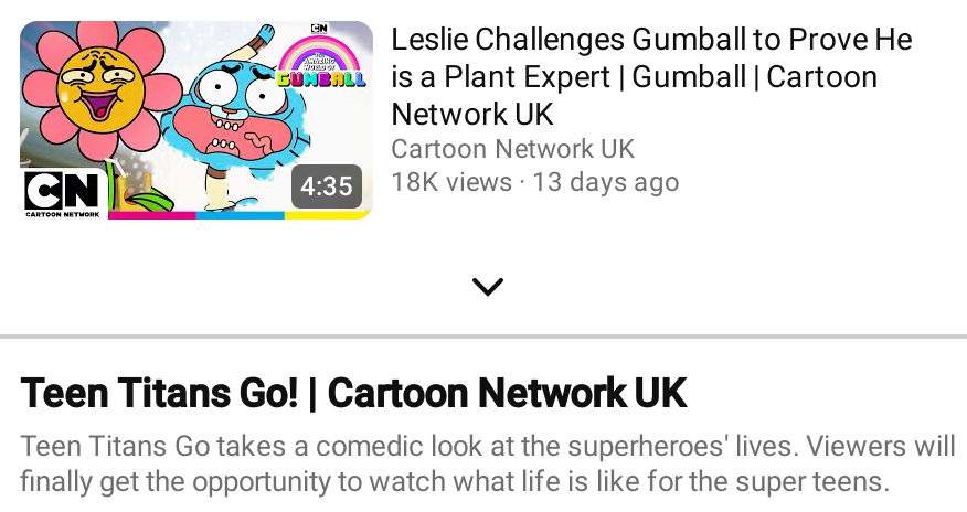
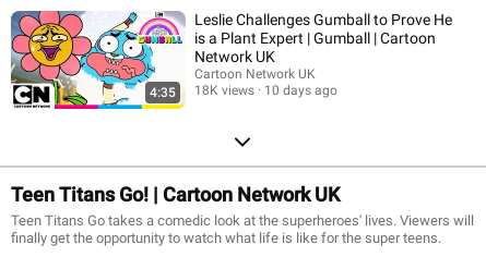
- 4:35 18K views 13 days ago
+ 4:35 18K views 10 days ago
